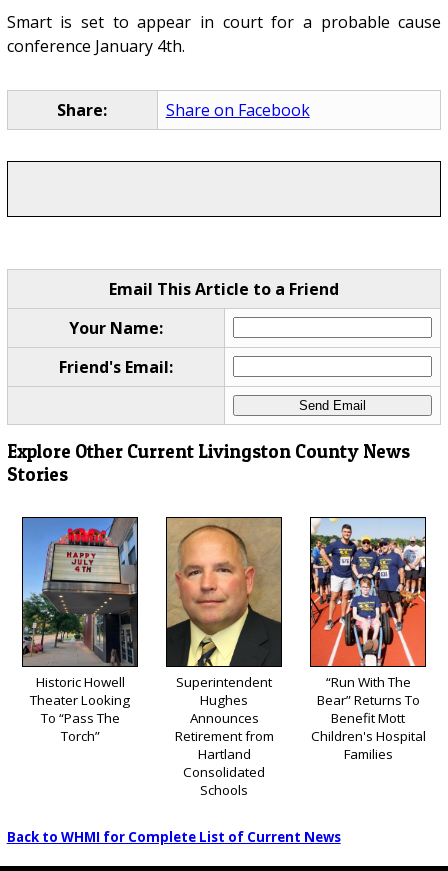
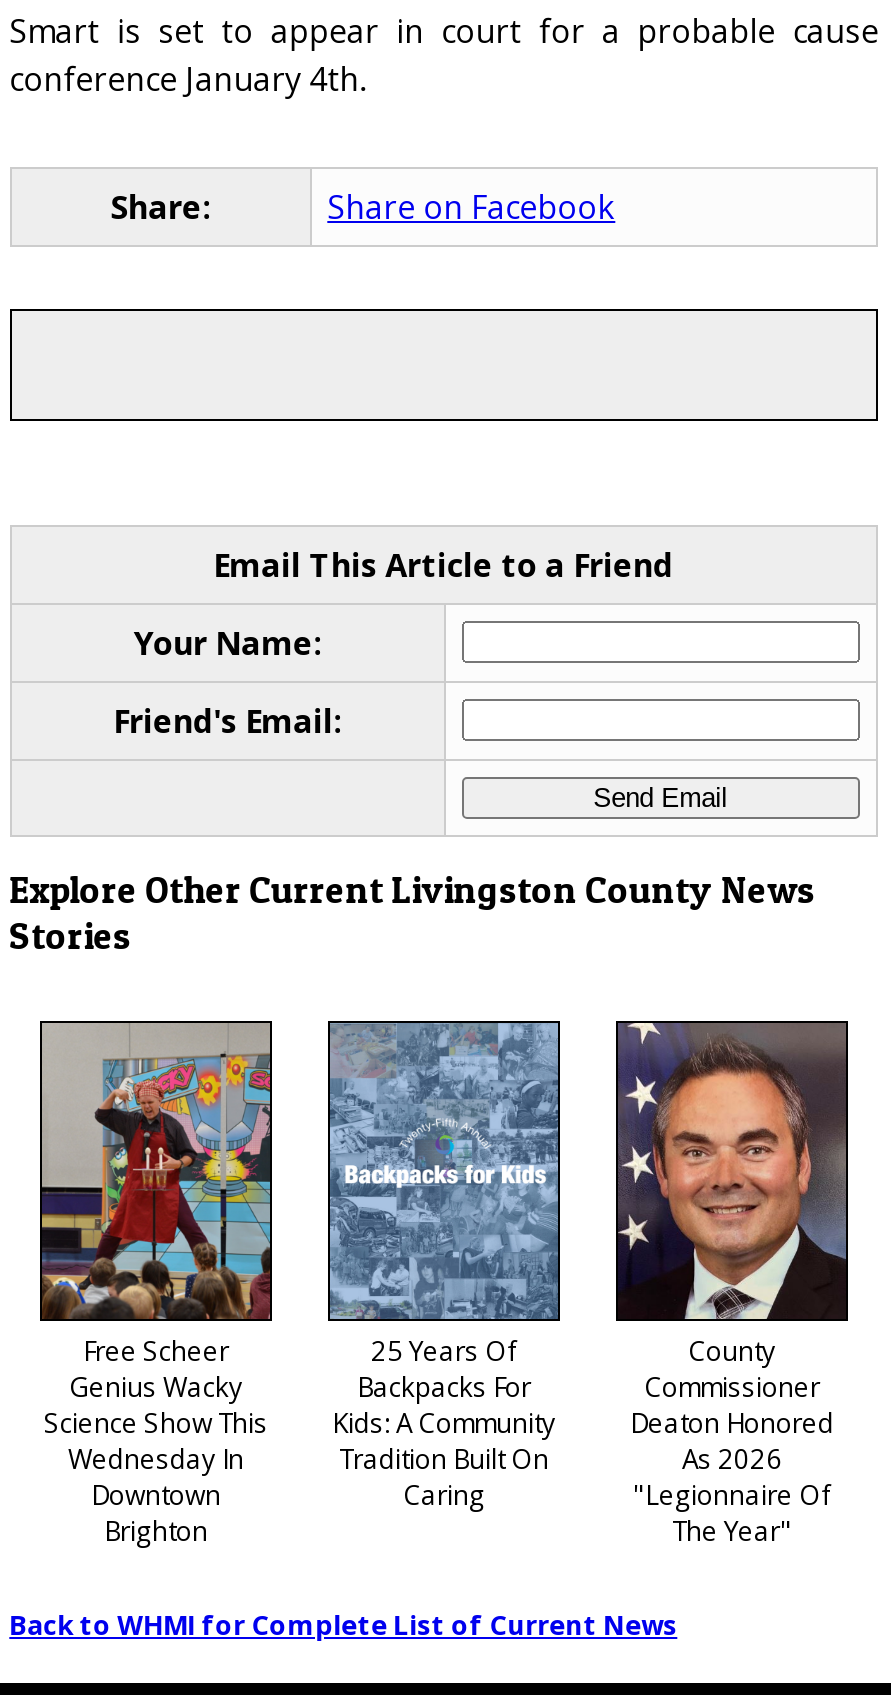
- [image]
- Historic Howell
- Theater Looking
- To “Pass The
- Torch”
+ [image]
+ Free Scheer
+ Genius Wacky
+ Science Show This
+ Wednesday In
+ Downtown
+ Brighton

- [image]
- Superintendent
- Hughes
- Announces
- Retirement from
- Hartland
- Consolidated
- Schools
+ [image]
+ 25 Years Of
+ Backpacks For
+ Kids: A Community
+ Tradition Built On
+ Caring

- [image]
- “Run With The
- Bear” Returns To
- Benefit Mott
- Children's Hospital
- Families
+ [image]
+ County
+ Commissioner
+ Deaton Honored
+ As 2026
+ "Legionnaire Of
+ The Year"
